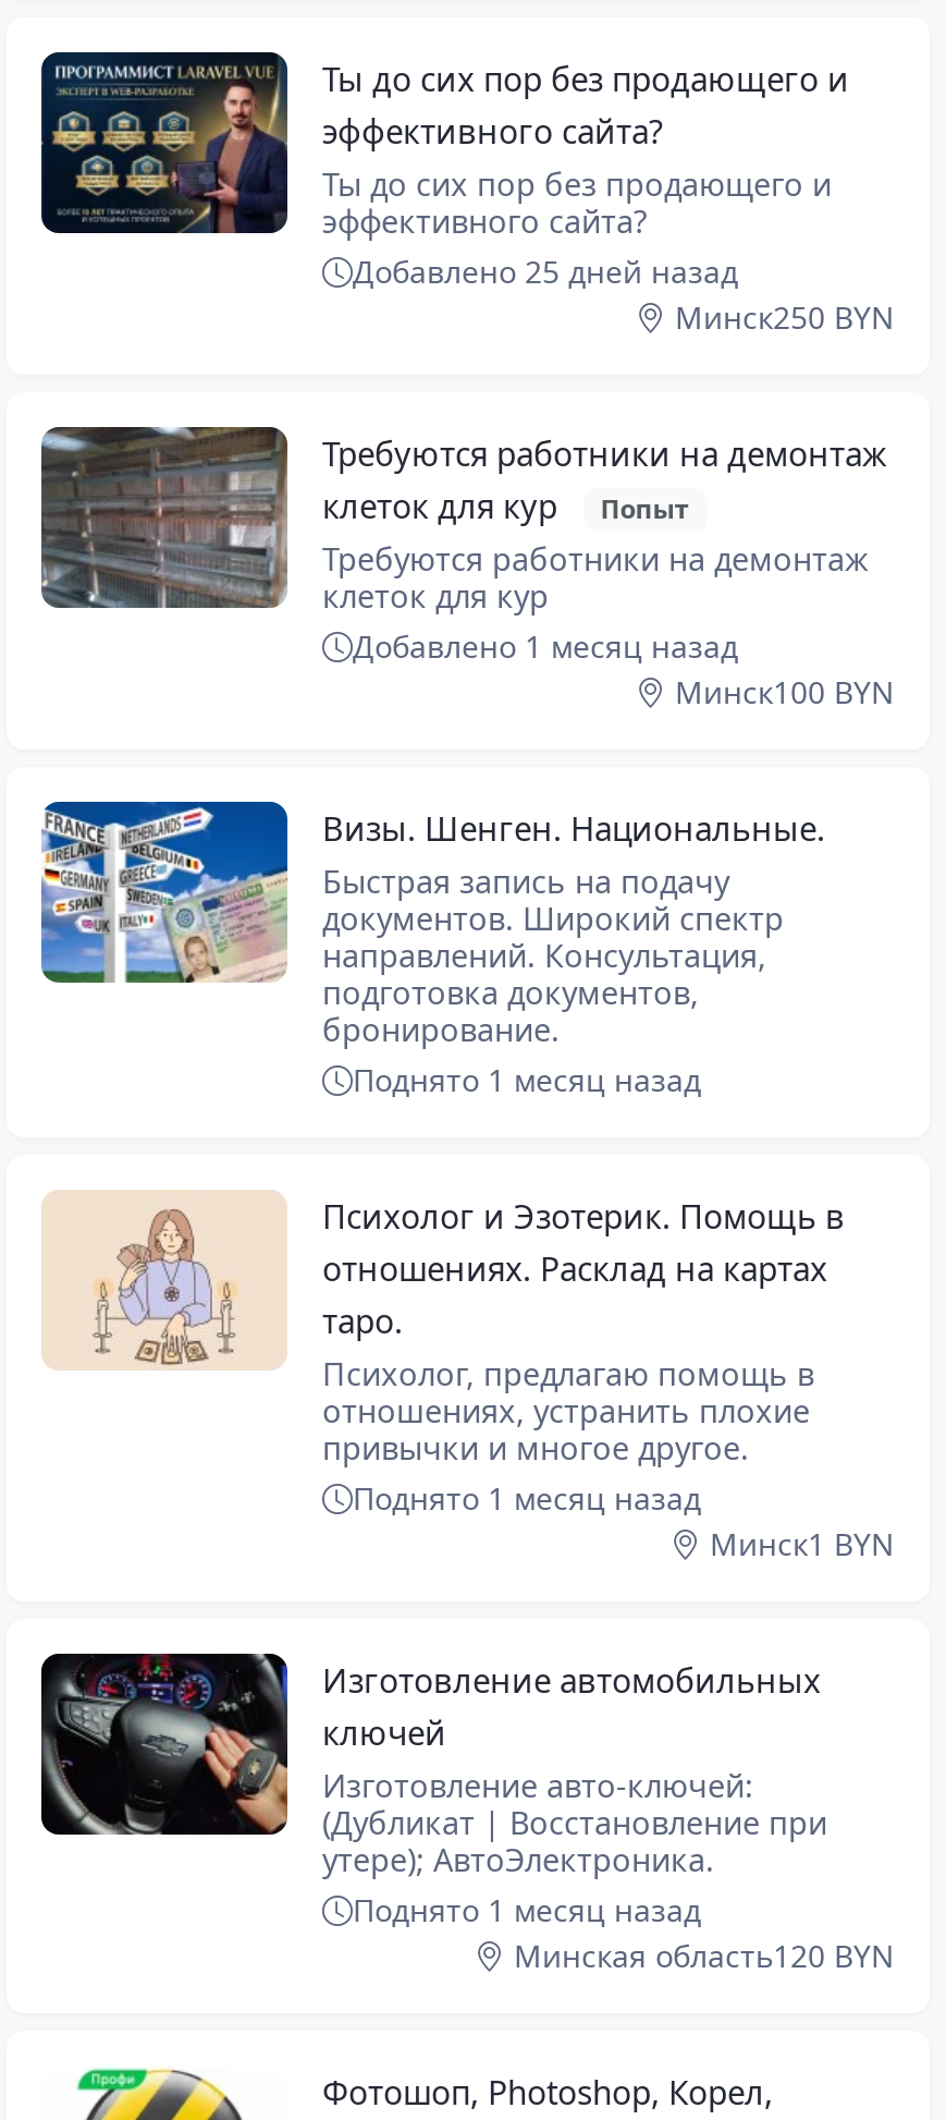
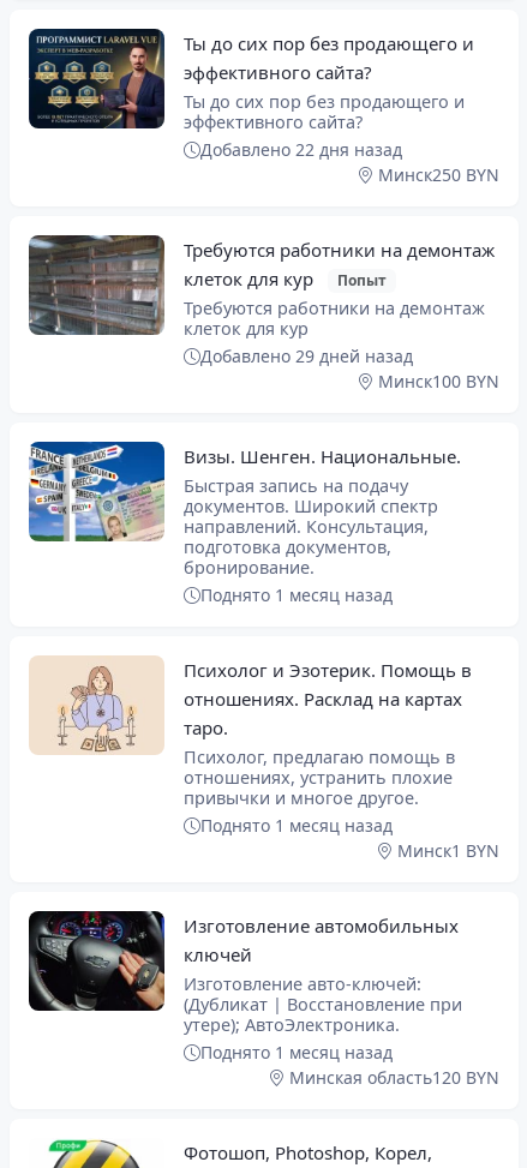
- Добавлено 25 дней назад
+ Добавлено 22 дня назад

- Добавлено 1 месяц назад
+ Добавлено 29 дней назад
